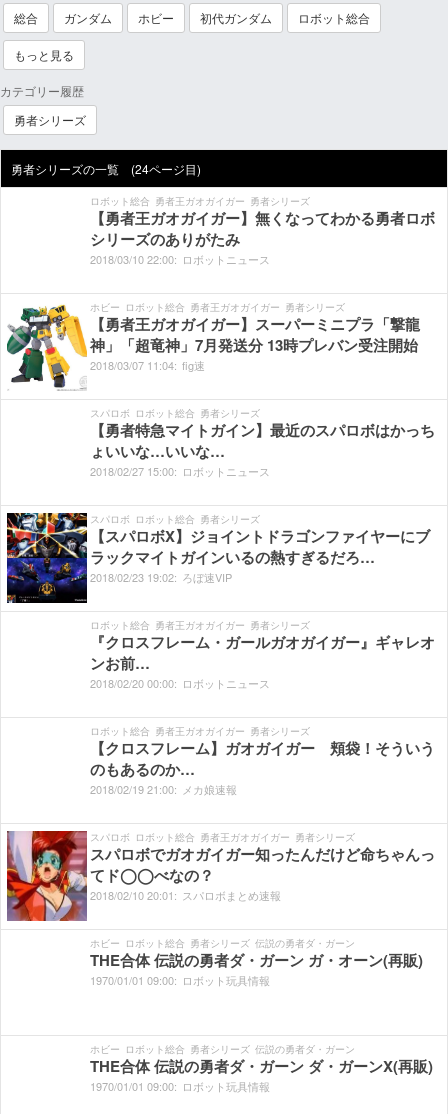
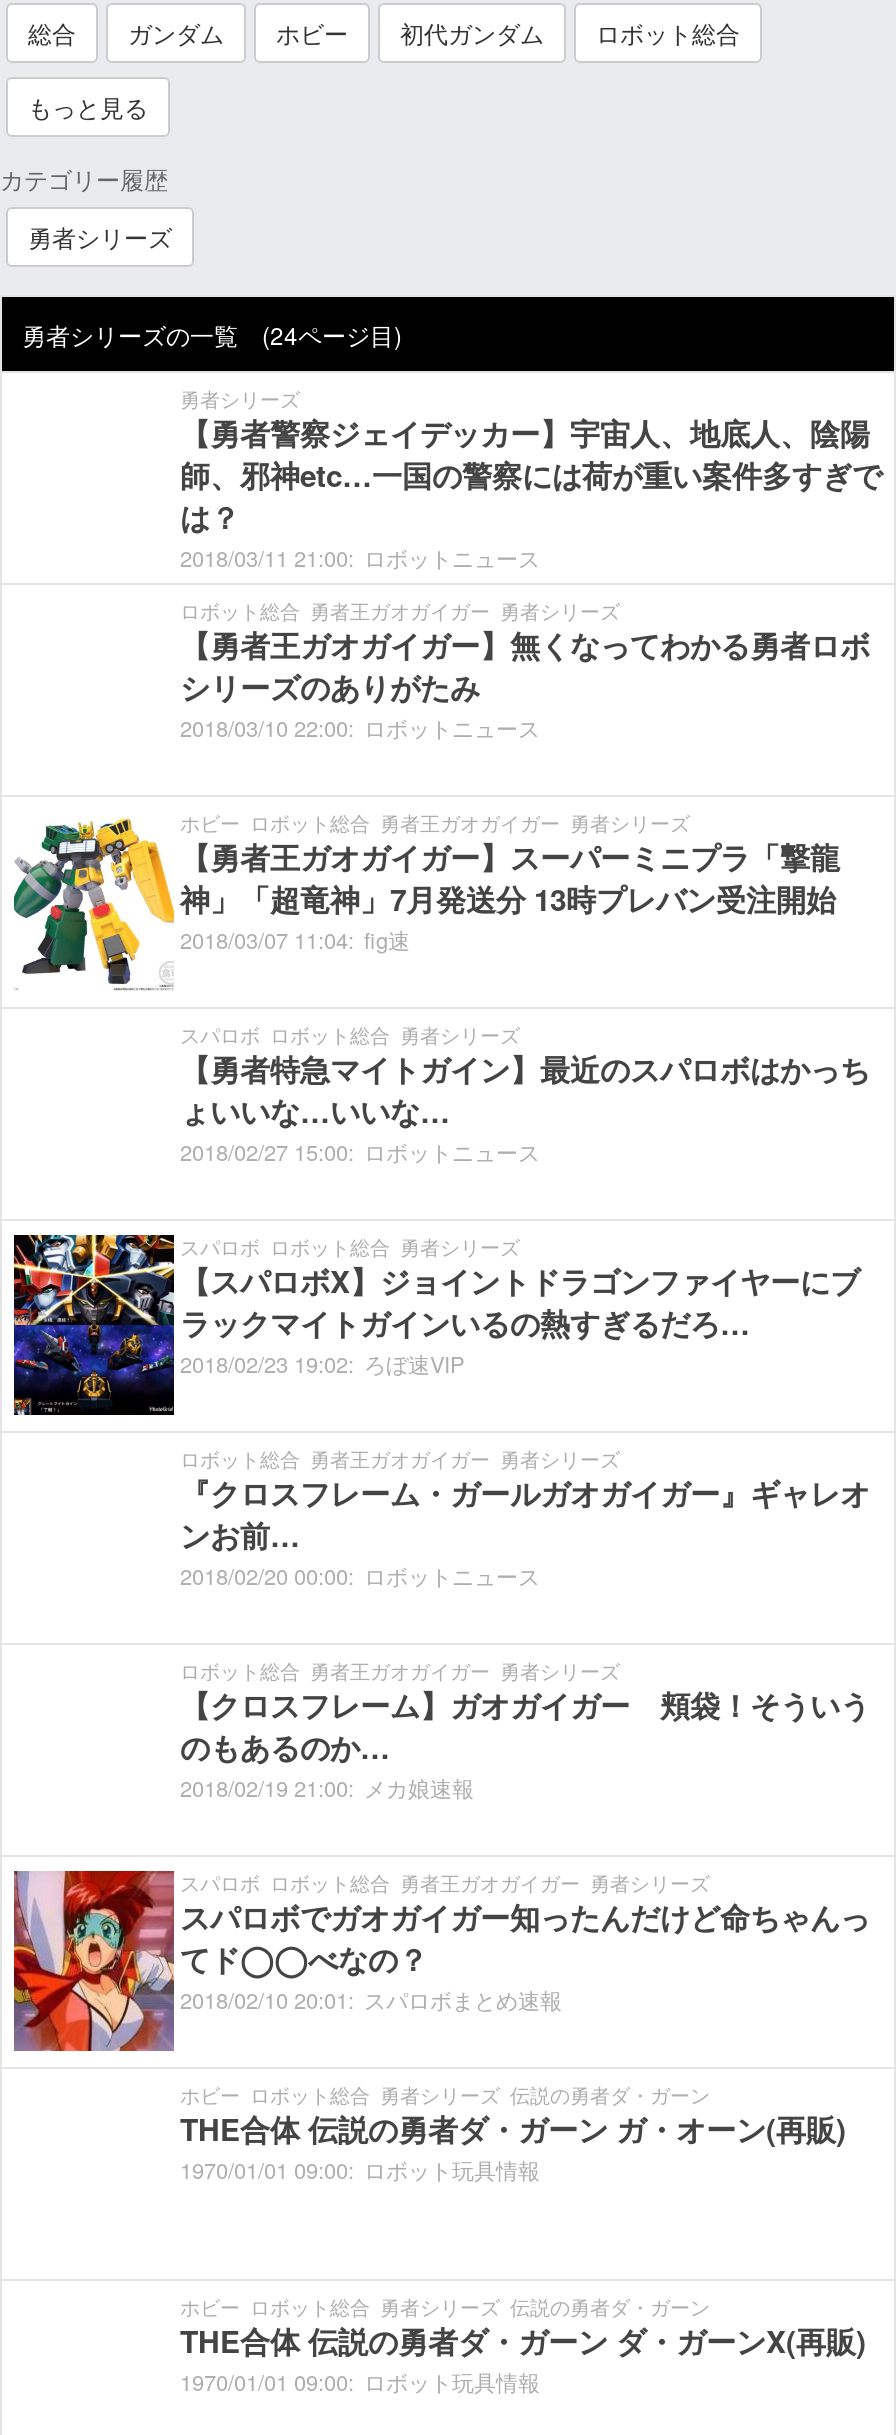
+ 勇者シリーズ
+ 【勇者警察ジェイデッカー】宇宙人、地底人、陰陽
+ 師、邪神etc…一国の警察には荷が重い案件多すぎで
+ は？
+ 2018/03/11 21: 00: ロボットニュース
